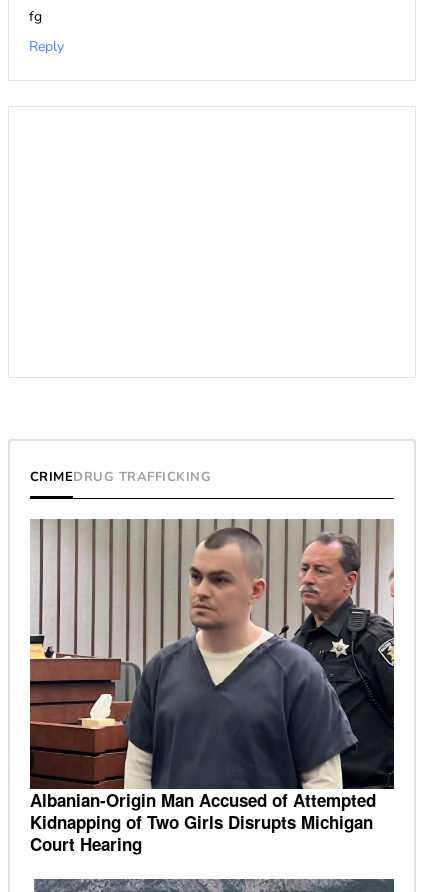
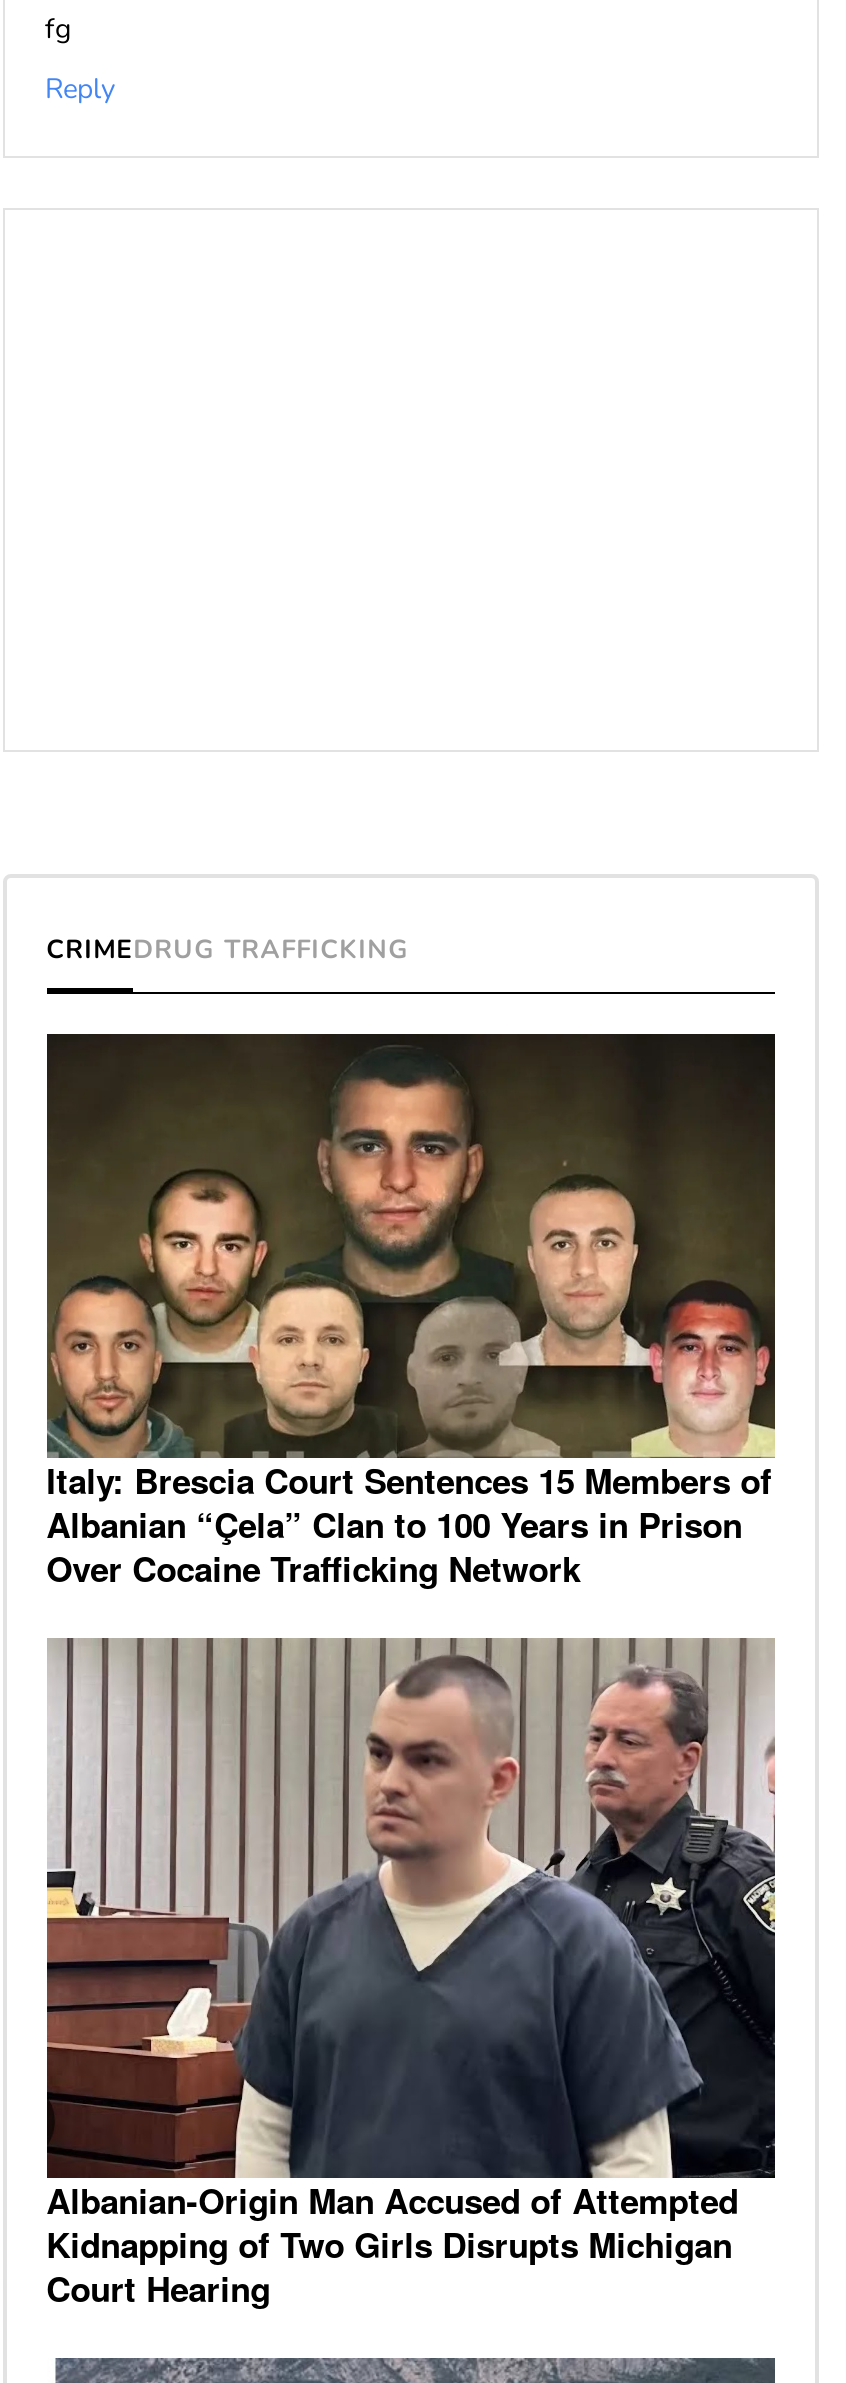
+ [image]
+ Italy: Brescia Court Sentences 15 Members of
+ Albanian “Çela” Clan to 100 Years in Prison
+ Over Cocaine Trafficking Network
